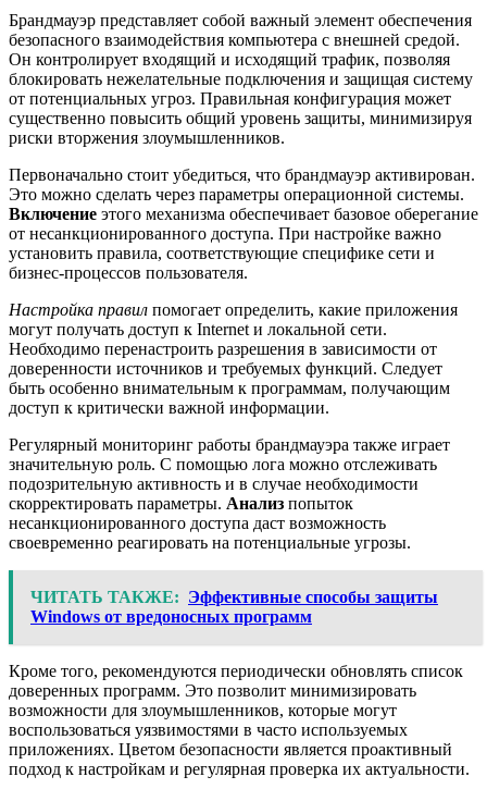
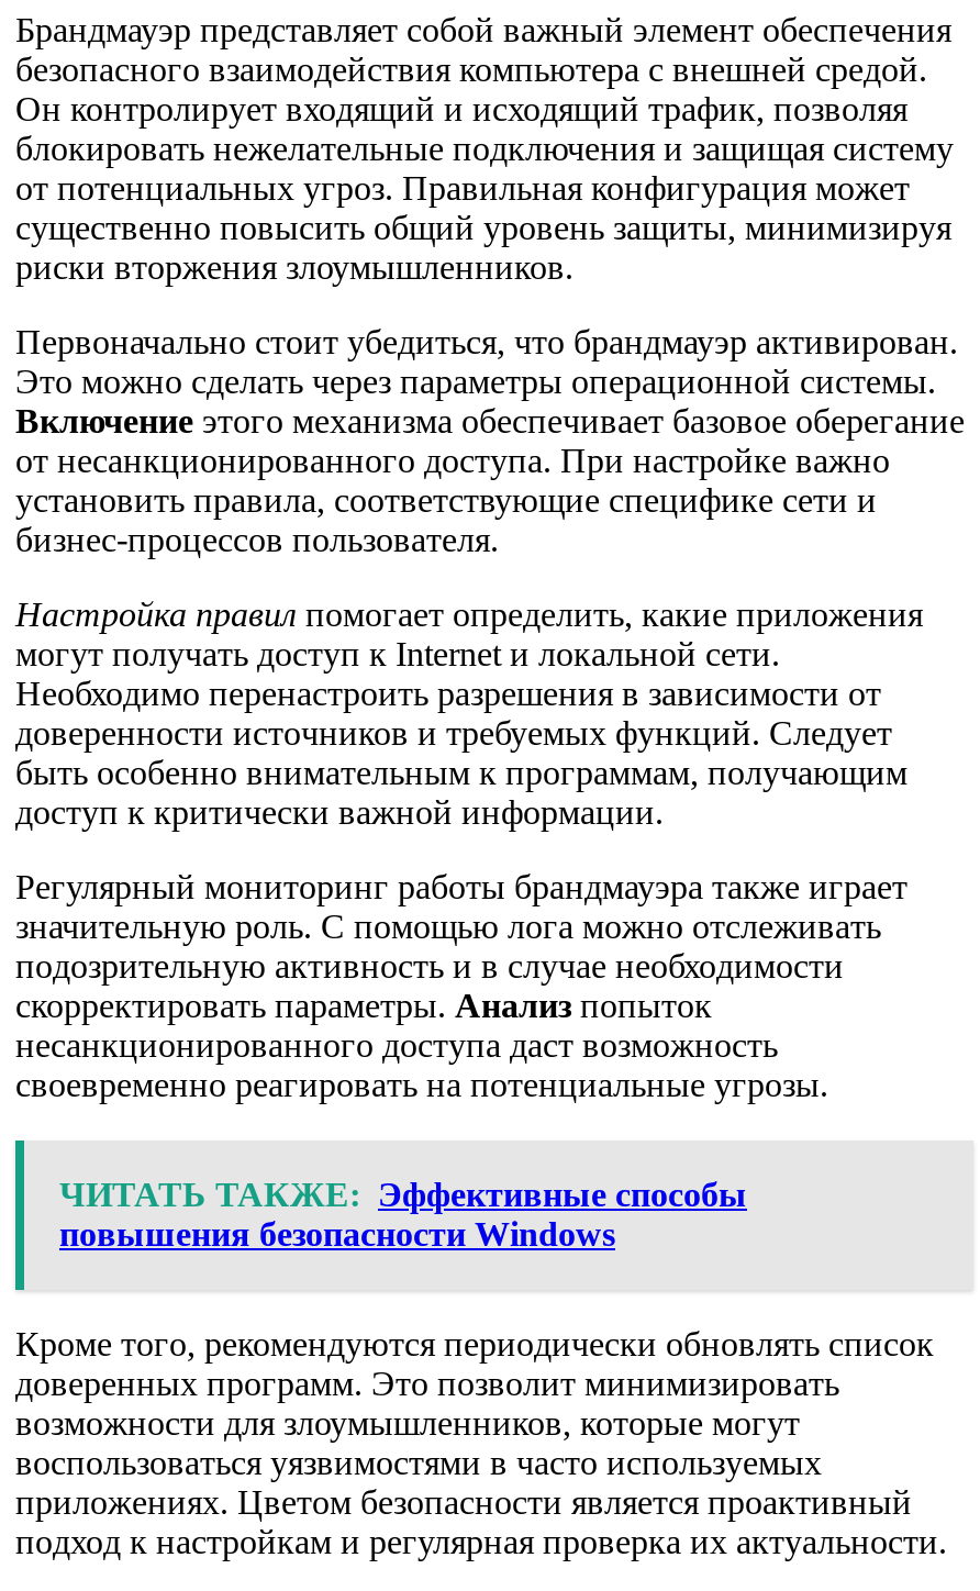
- ЧИТАТЬ ТАКЖЕ: Эффективные способы защиты
- Windows от вредоносных программ
+ ЧИТАТЬ ТАКЖЕ: Эффективные способы
+ повышения безопасности Windows
